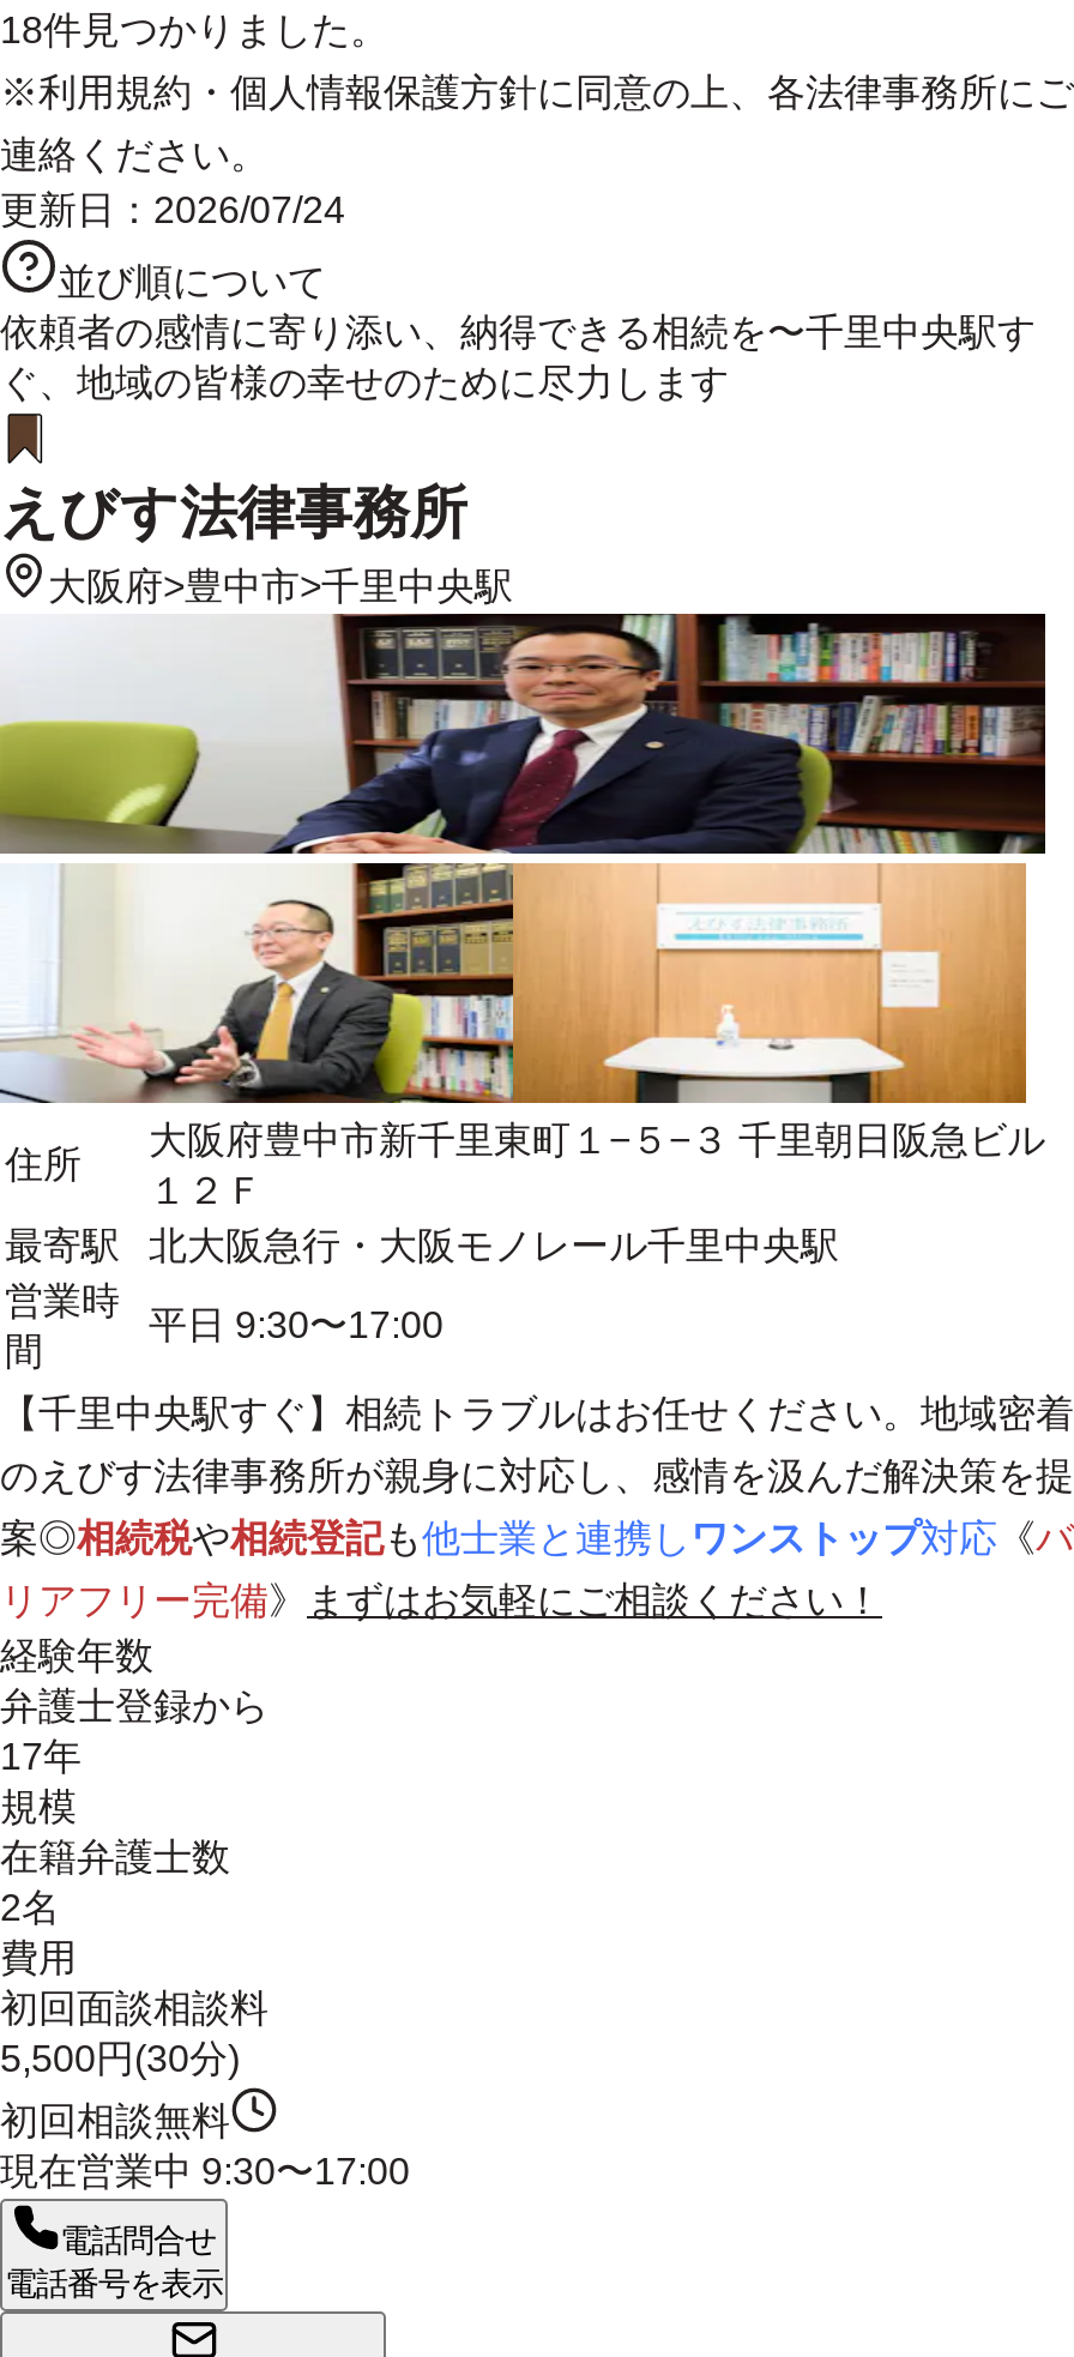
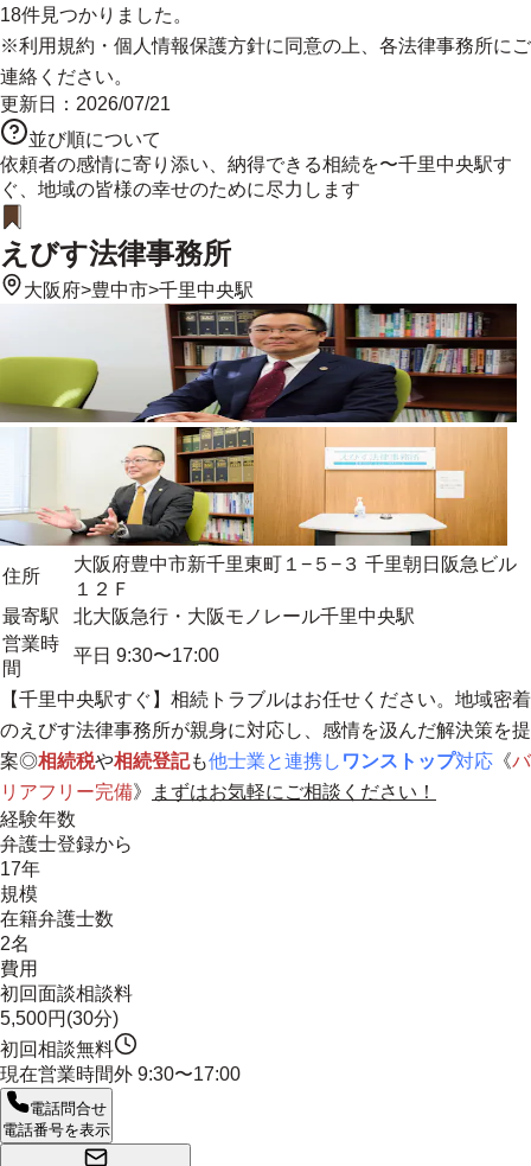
- 更新日：2026/07/24
+ 更新日：2026/07/21

- 現在営業中9:30〜17:00
+ 現在営業時間外9:30〜17:00
